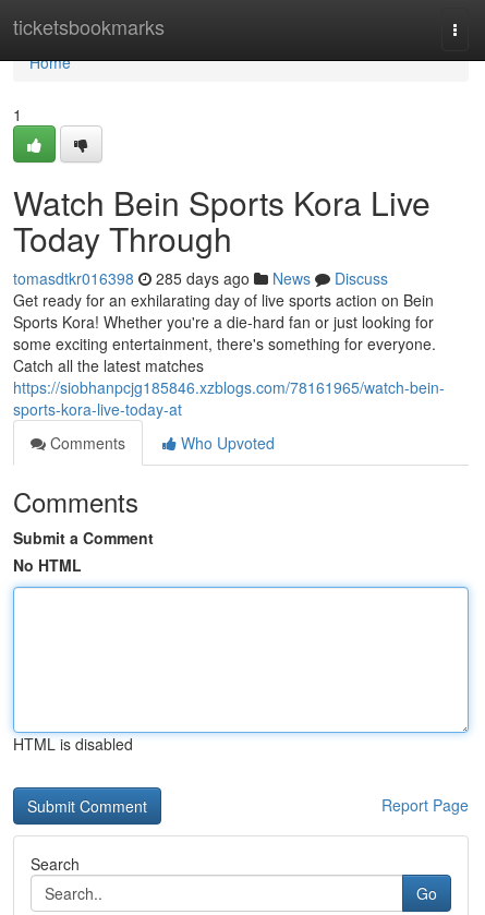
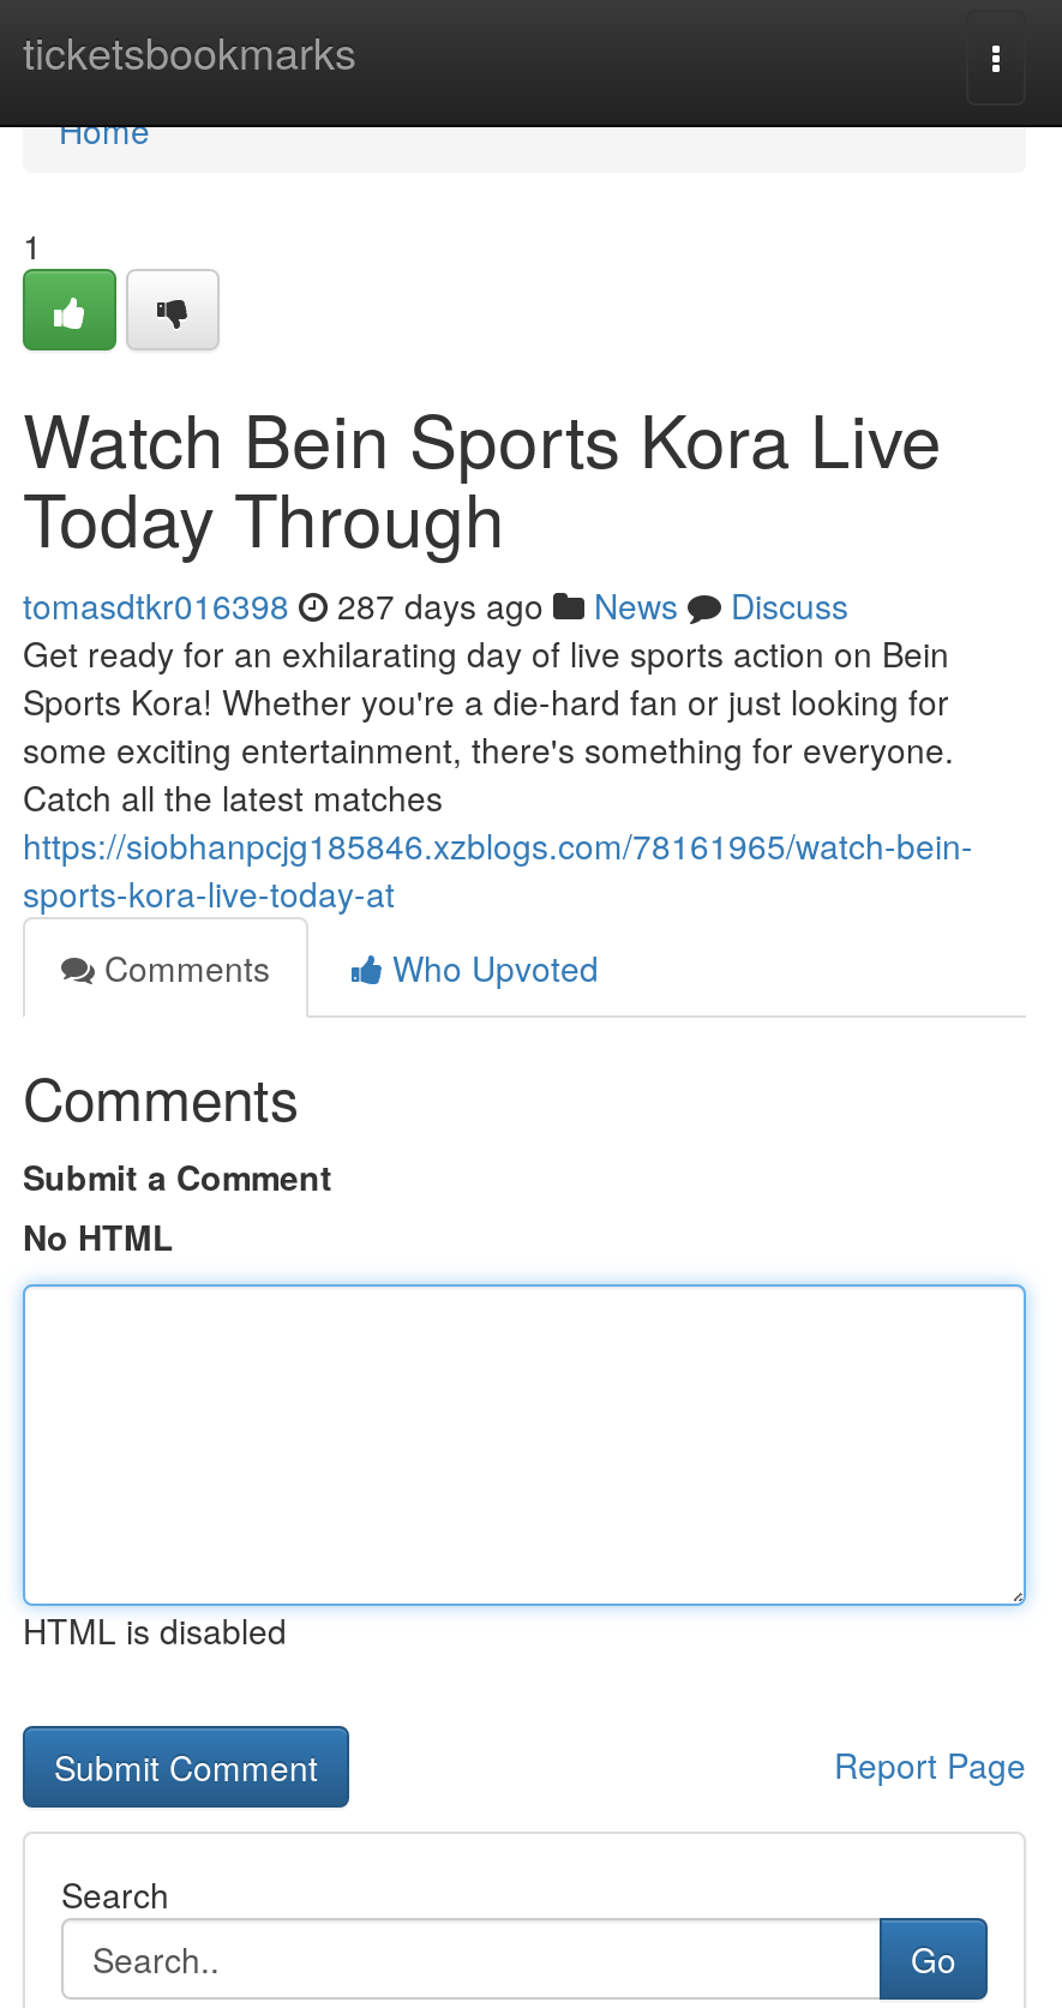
- tomasdtkr016398 285 days ago News Discuss
+ tomasdtkr016398 287 days ago News Discuss
